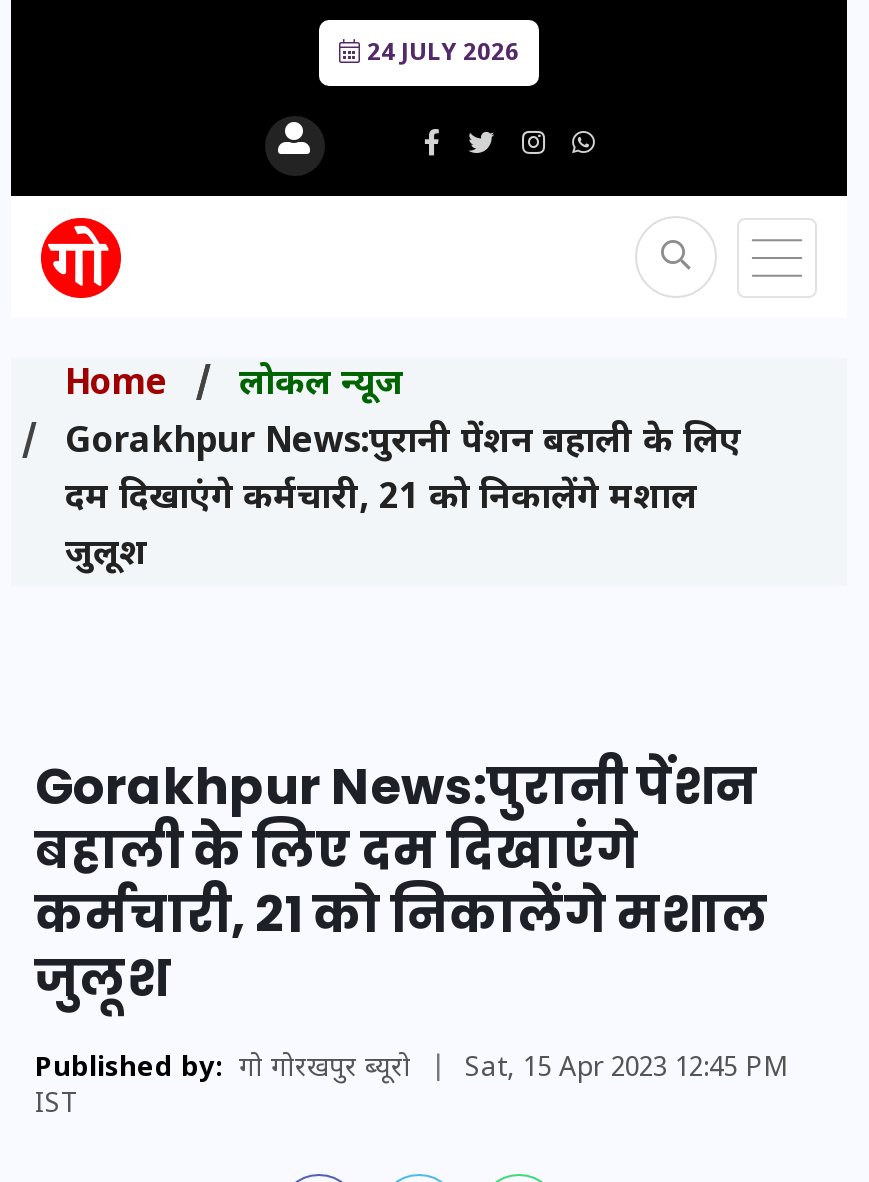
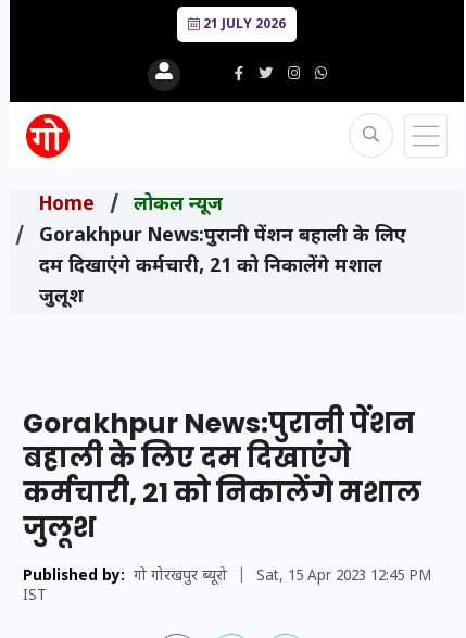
- 24 JULY 2026
+ 21 JULY 2026
